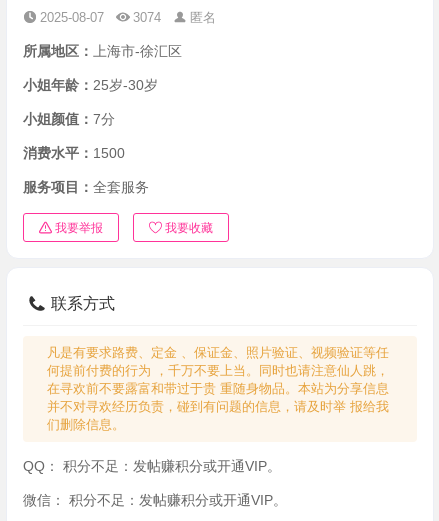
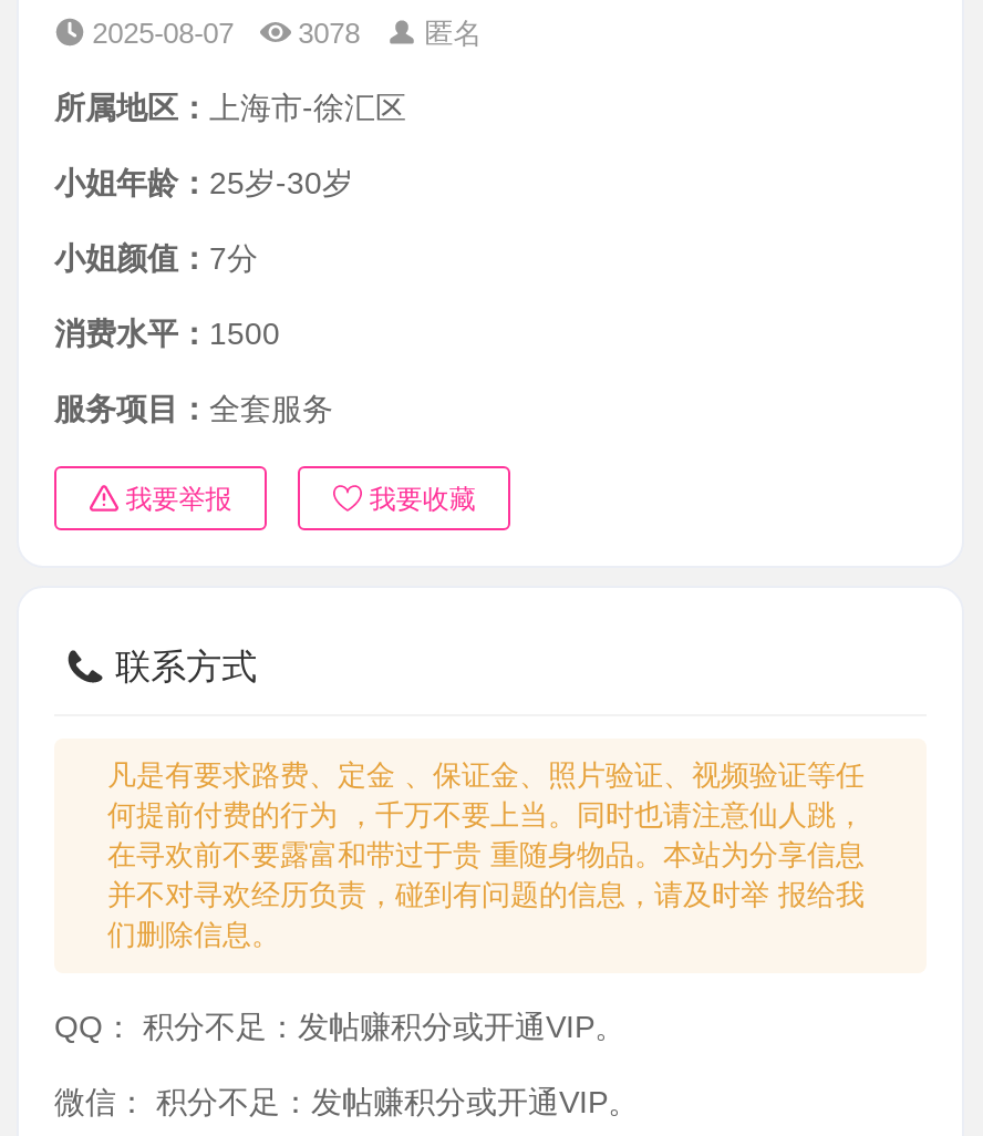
- 2025-08-07 3074 匿名
+ 2025-08-07 3078 匿名
